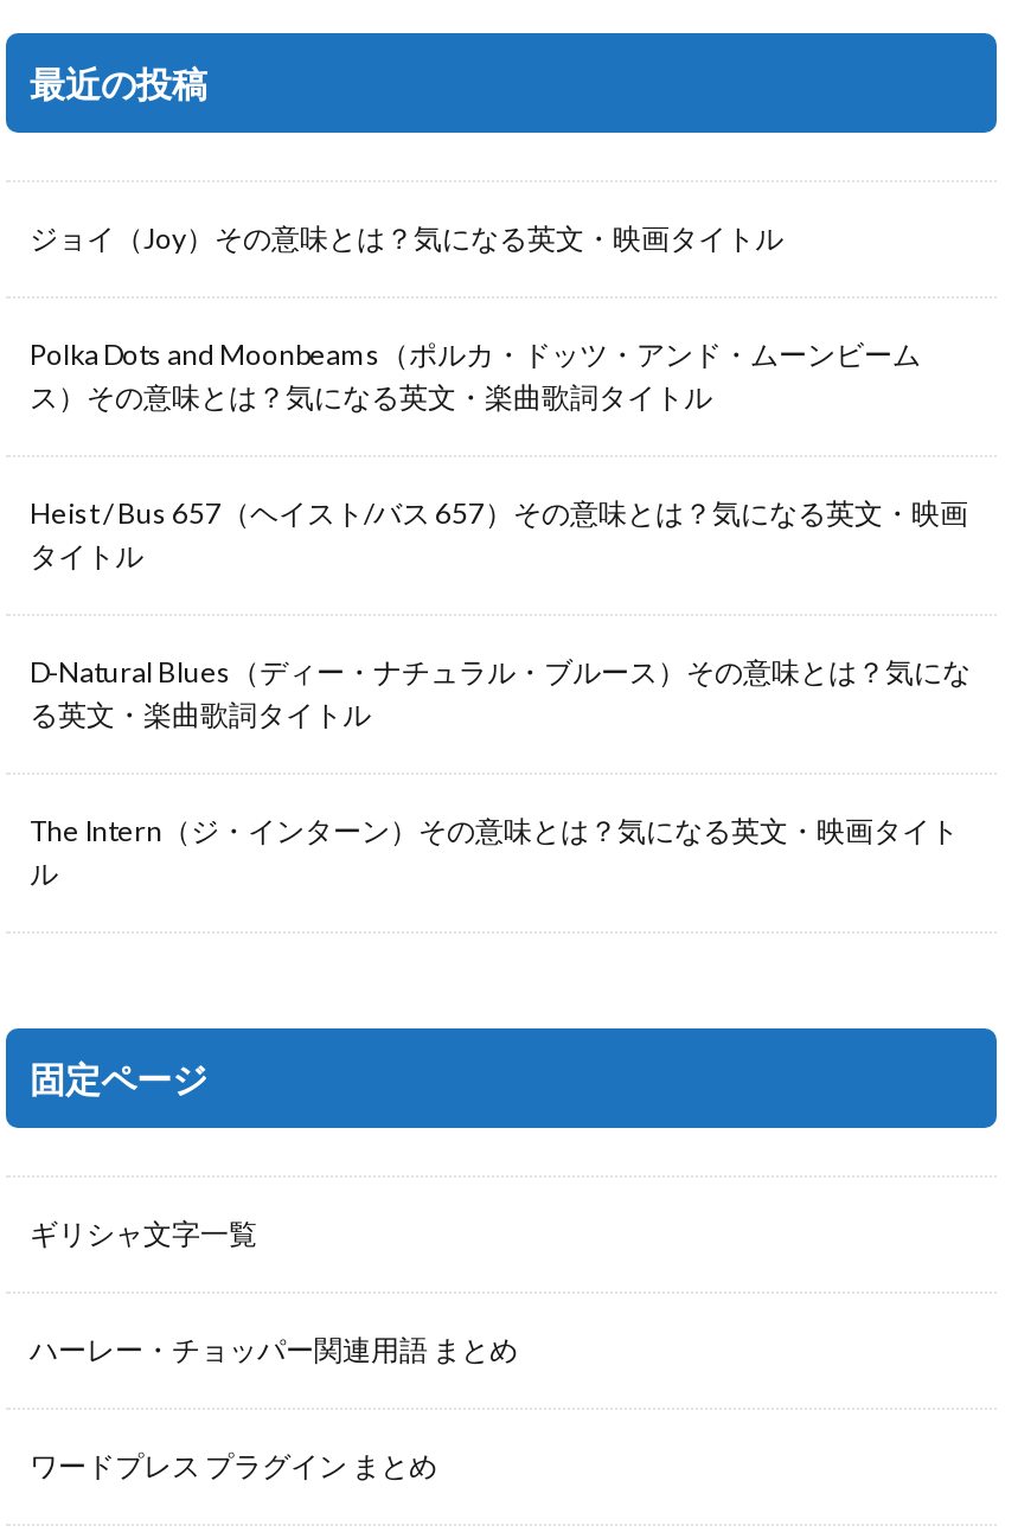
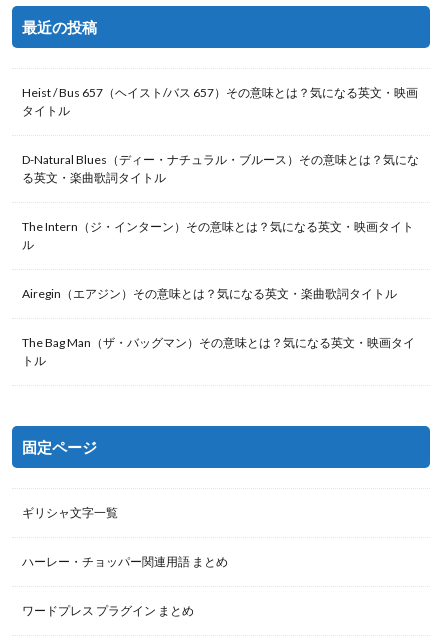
- ジョイ（Joy）その意味とは？気になる英文・映画タイトル
- Polka Dots and Moonbeams（ポルカ・ドッツ・アンド・ムーンビーム
- ス）その意味とは？気になる英文・楽曲歌詞タイトル

moved up: Heist / Bus 657（ヘイスト/バス 657）その意味とは？気になる英文・映画 | タイトル | D-Natural Blues（ディー・ナチュラル・ブルース）その意味とは？気にな | る英文・楽曲歌詞タイトル | The Intern（ジ・インターン）その意味とは？気になる英文・映画タイト | ル

+ Airegin（エアジン）その意味とは？気になる英文・楽曲歌詞タイトル
+ The Bag Man（ザ・バッグマン）その意味とは？気になる英文・映画タイ
+ トル
